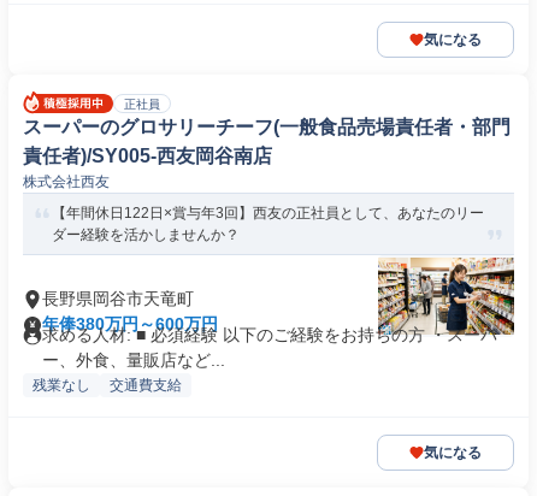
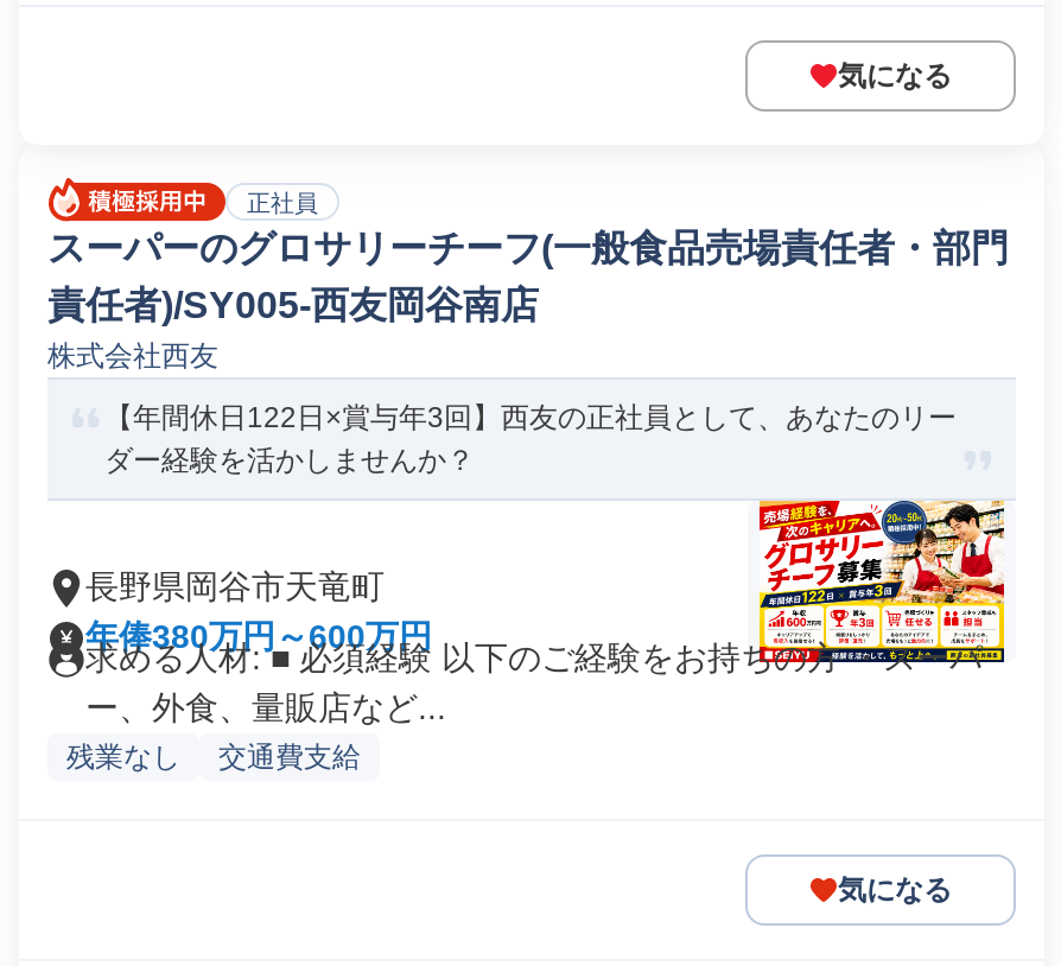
- [image]
+ [image]
